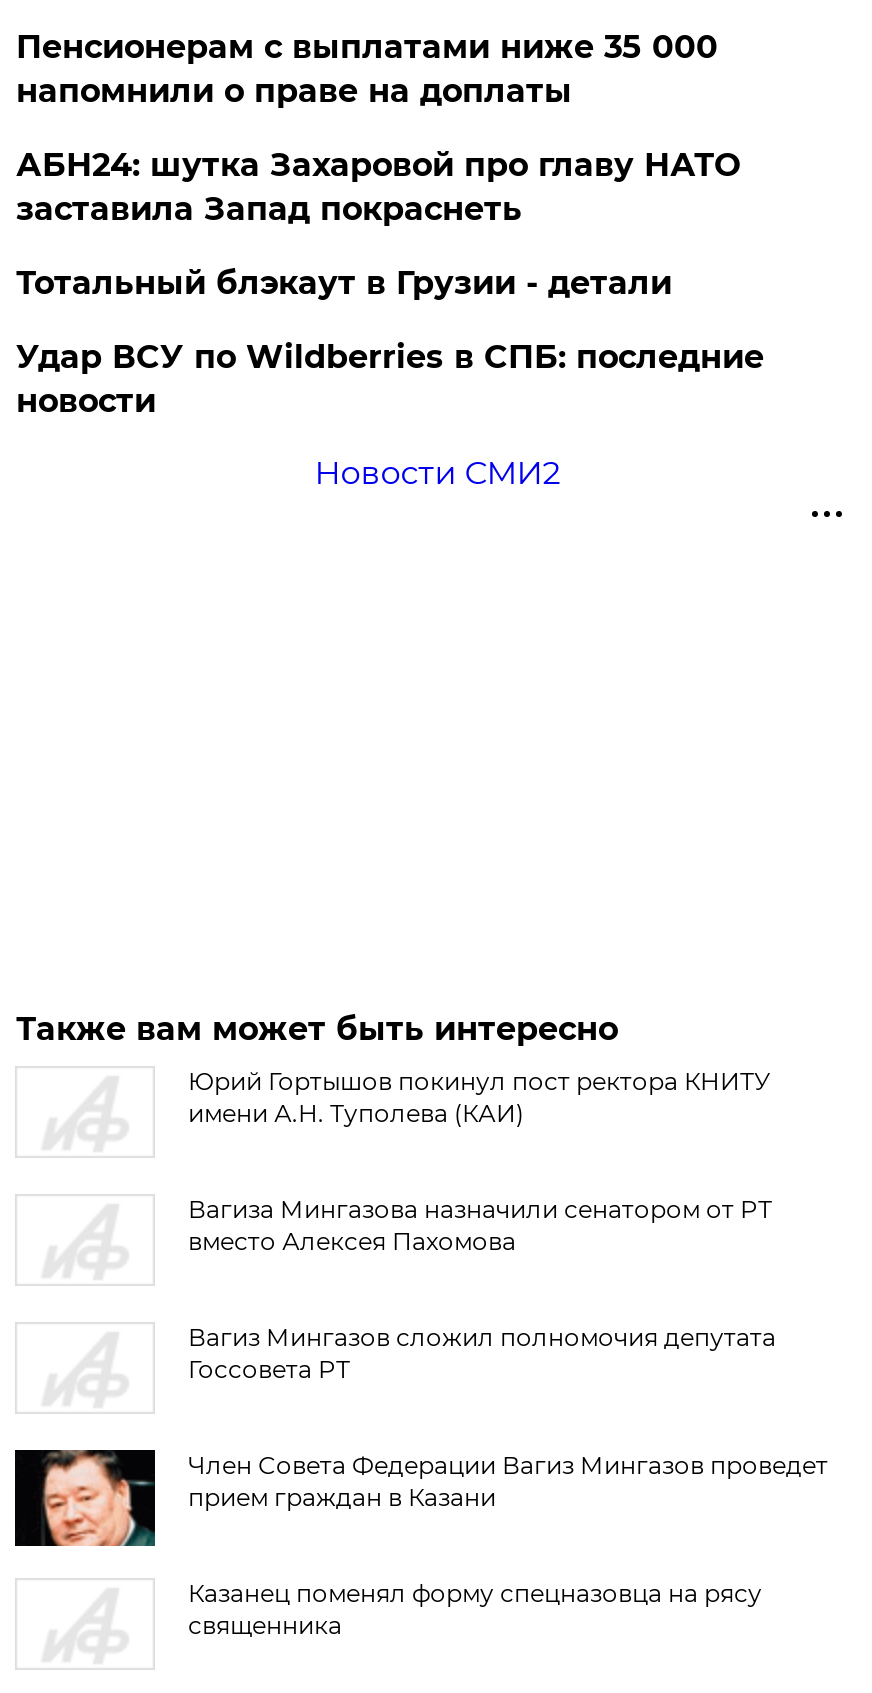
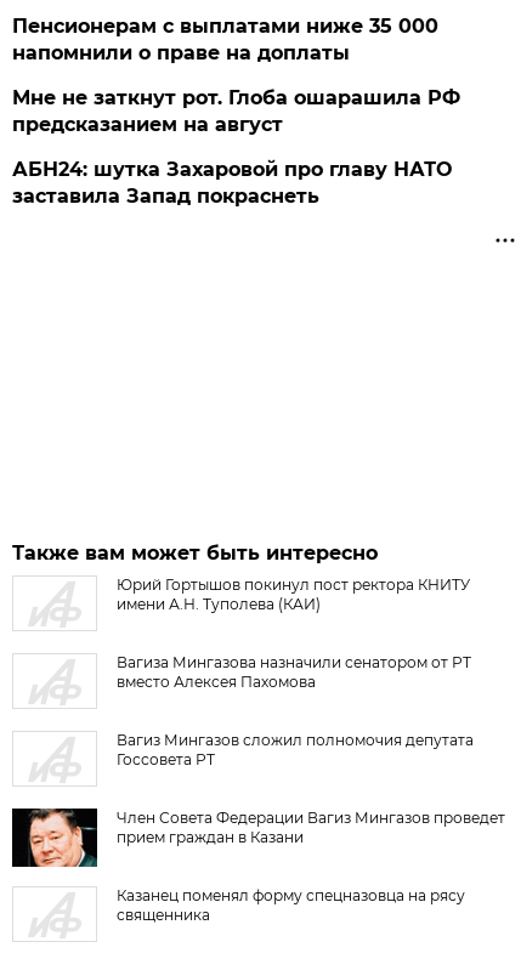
+ Мне не заткнут рот. Глоба ошарашила РФ
+ предсказанием на август

moved down: АБН24: шутка Захаровой про главу НАТО | заставила Запад покраснеть

- Тотальный блэкаут в Грузии - детали
- Удар ВСУ по Wildberries в СПБ: последние
- новости
- Новости СМИ2
